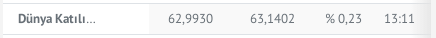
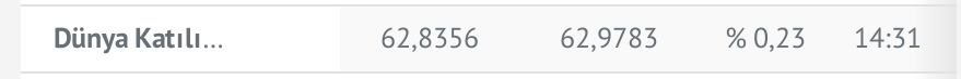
- 62,9930
+ 62,8356

- 63,1402
+ 62,9783

- 13:11
+ 14:31
